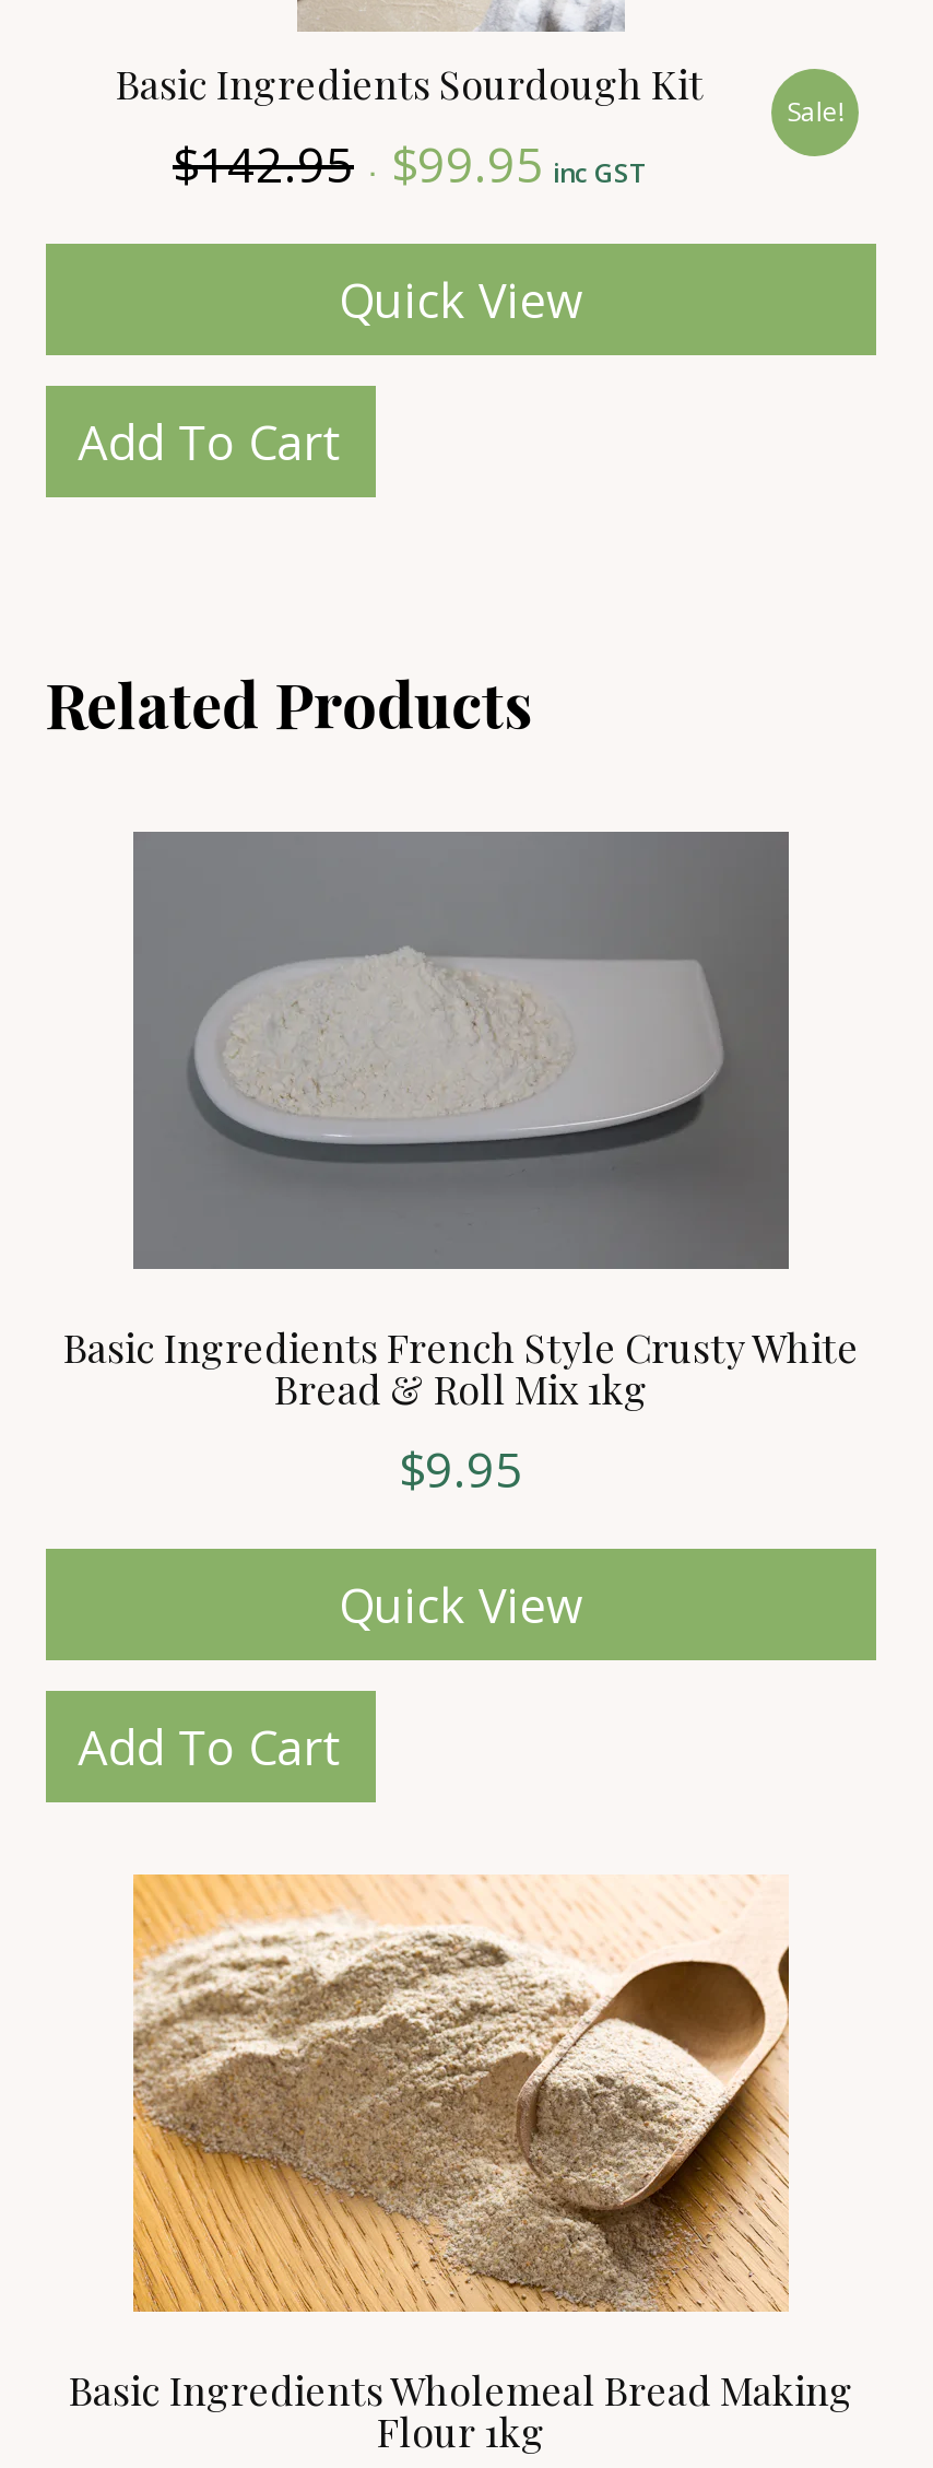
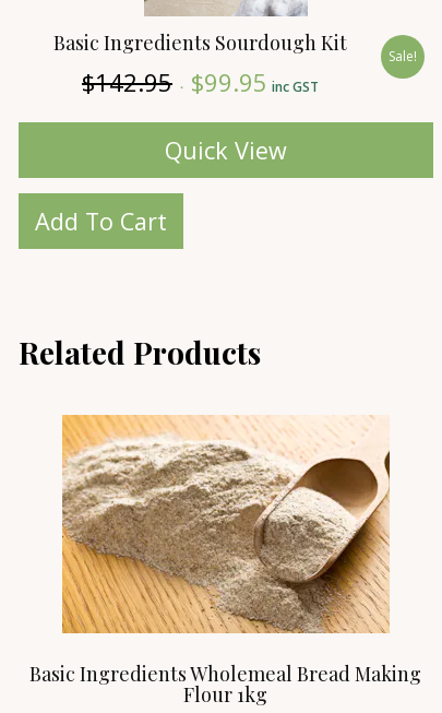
- [image]
- Basic Ingredients French Style Crusty White
- Bread & Roll Mix 1kg
- $9.95
- Quick View
- Add To Cart
